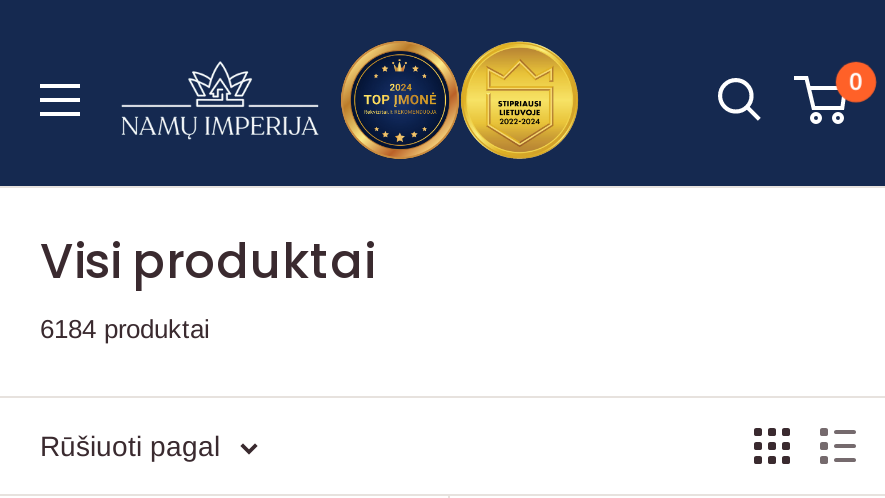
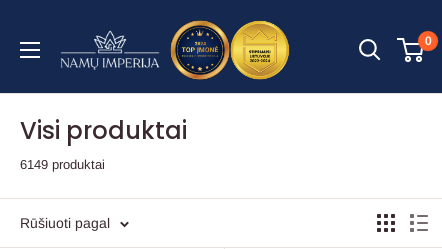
- 6184 produktai
+ 6149 produktai
